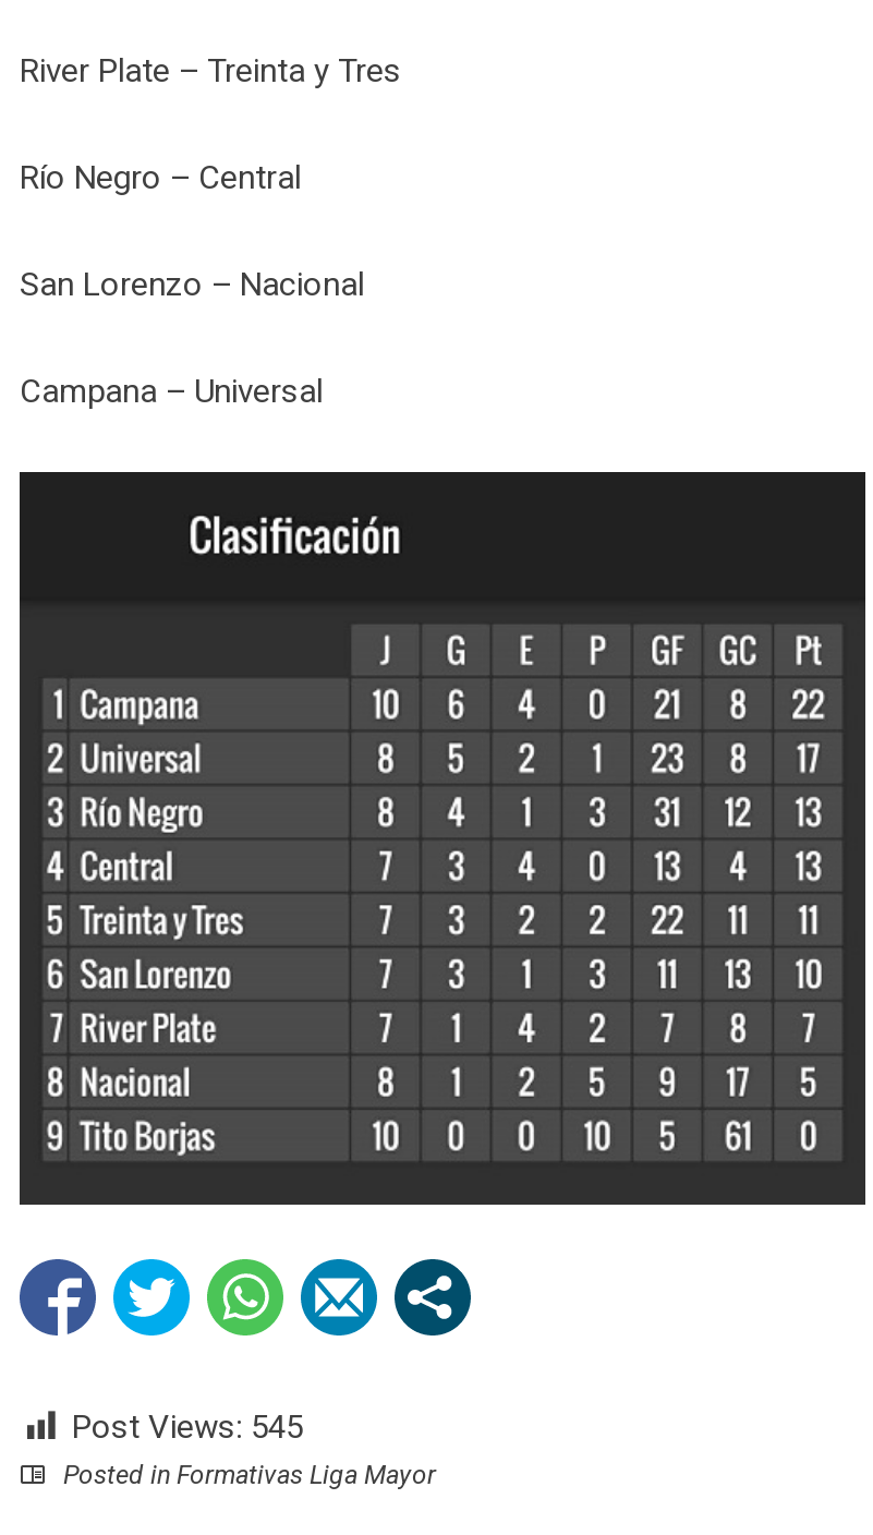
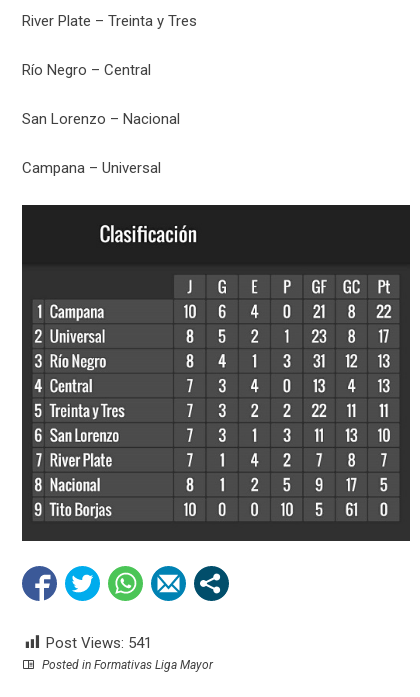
- Post Views: 545
+ Post Views: 541
